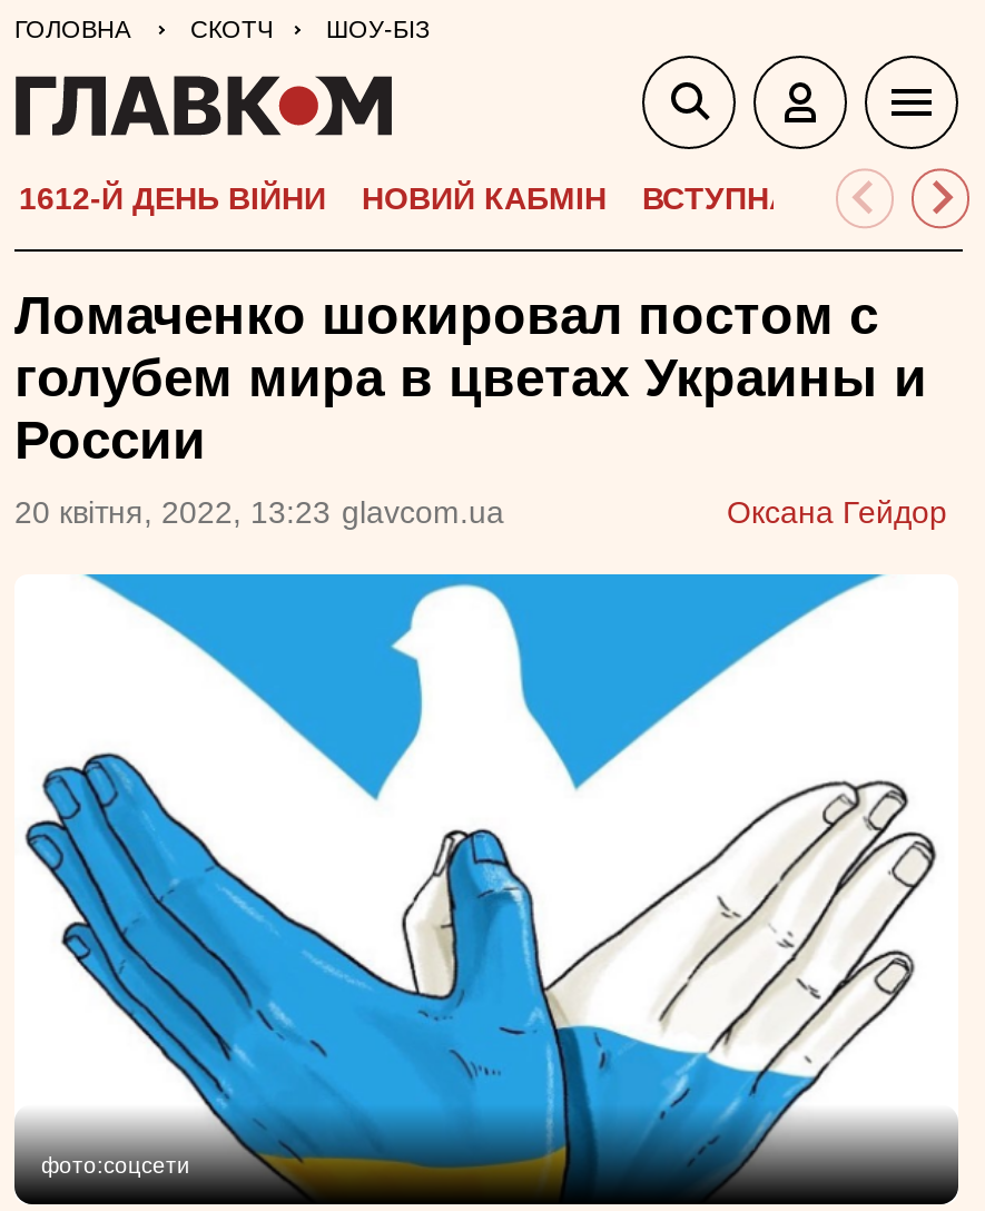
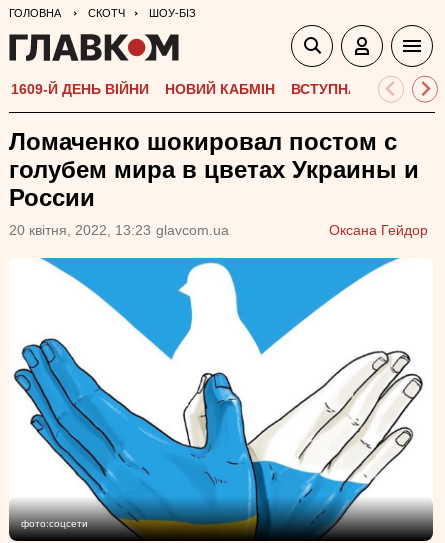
- 1612-Й ДЕНЬ ВІЙНИ
+ 1609-Й ДЕНЬ ВІЙНИ
